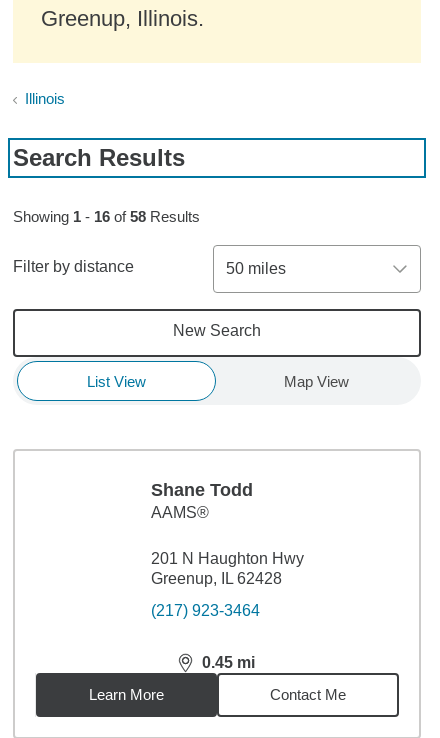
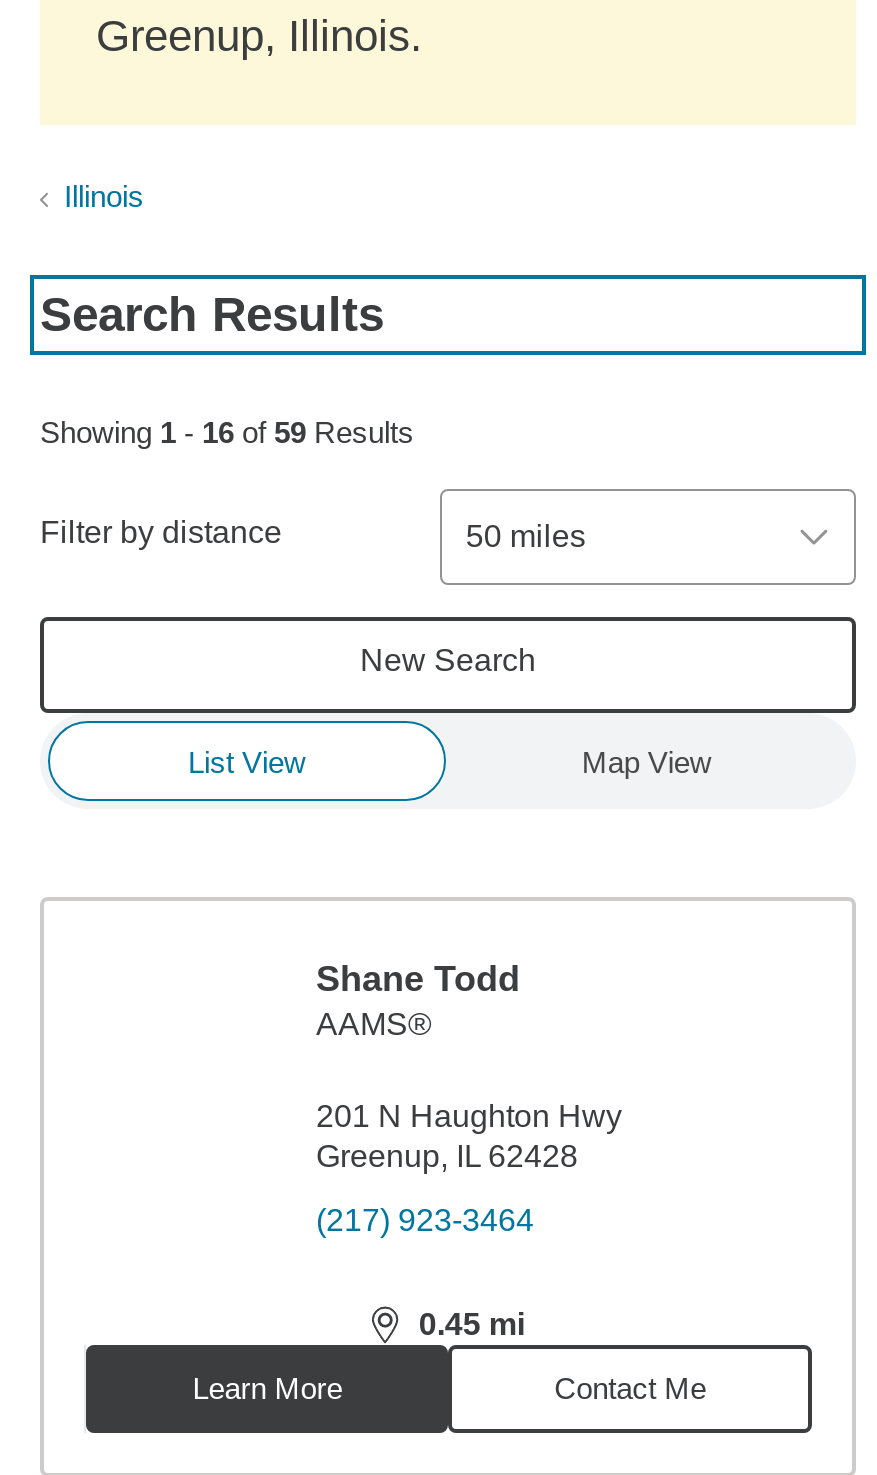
- Showing 1 - 16 of 58 Results
+ Showing 1 - 16 of 59 Results
